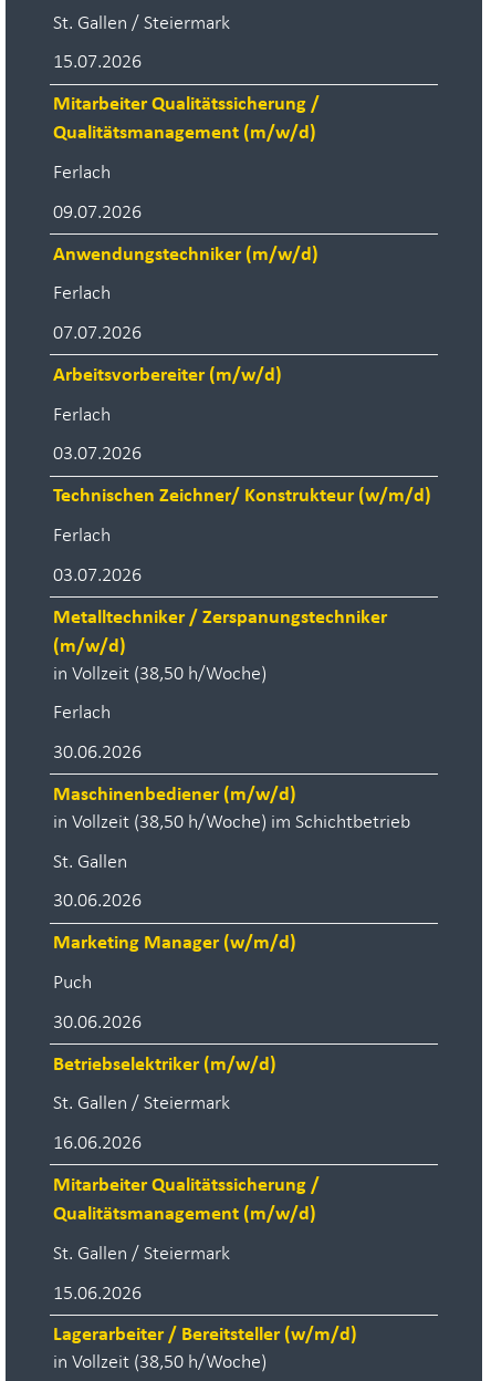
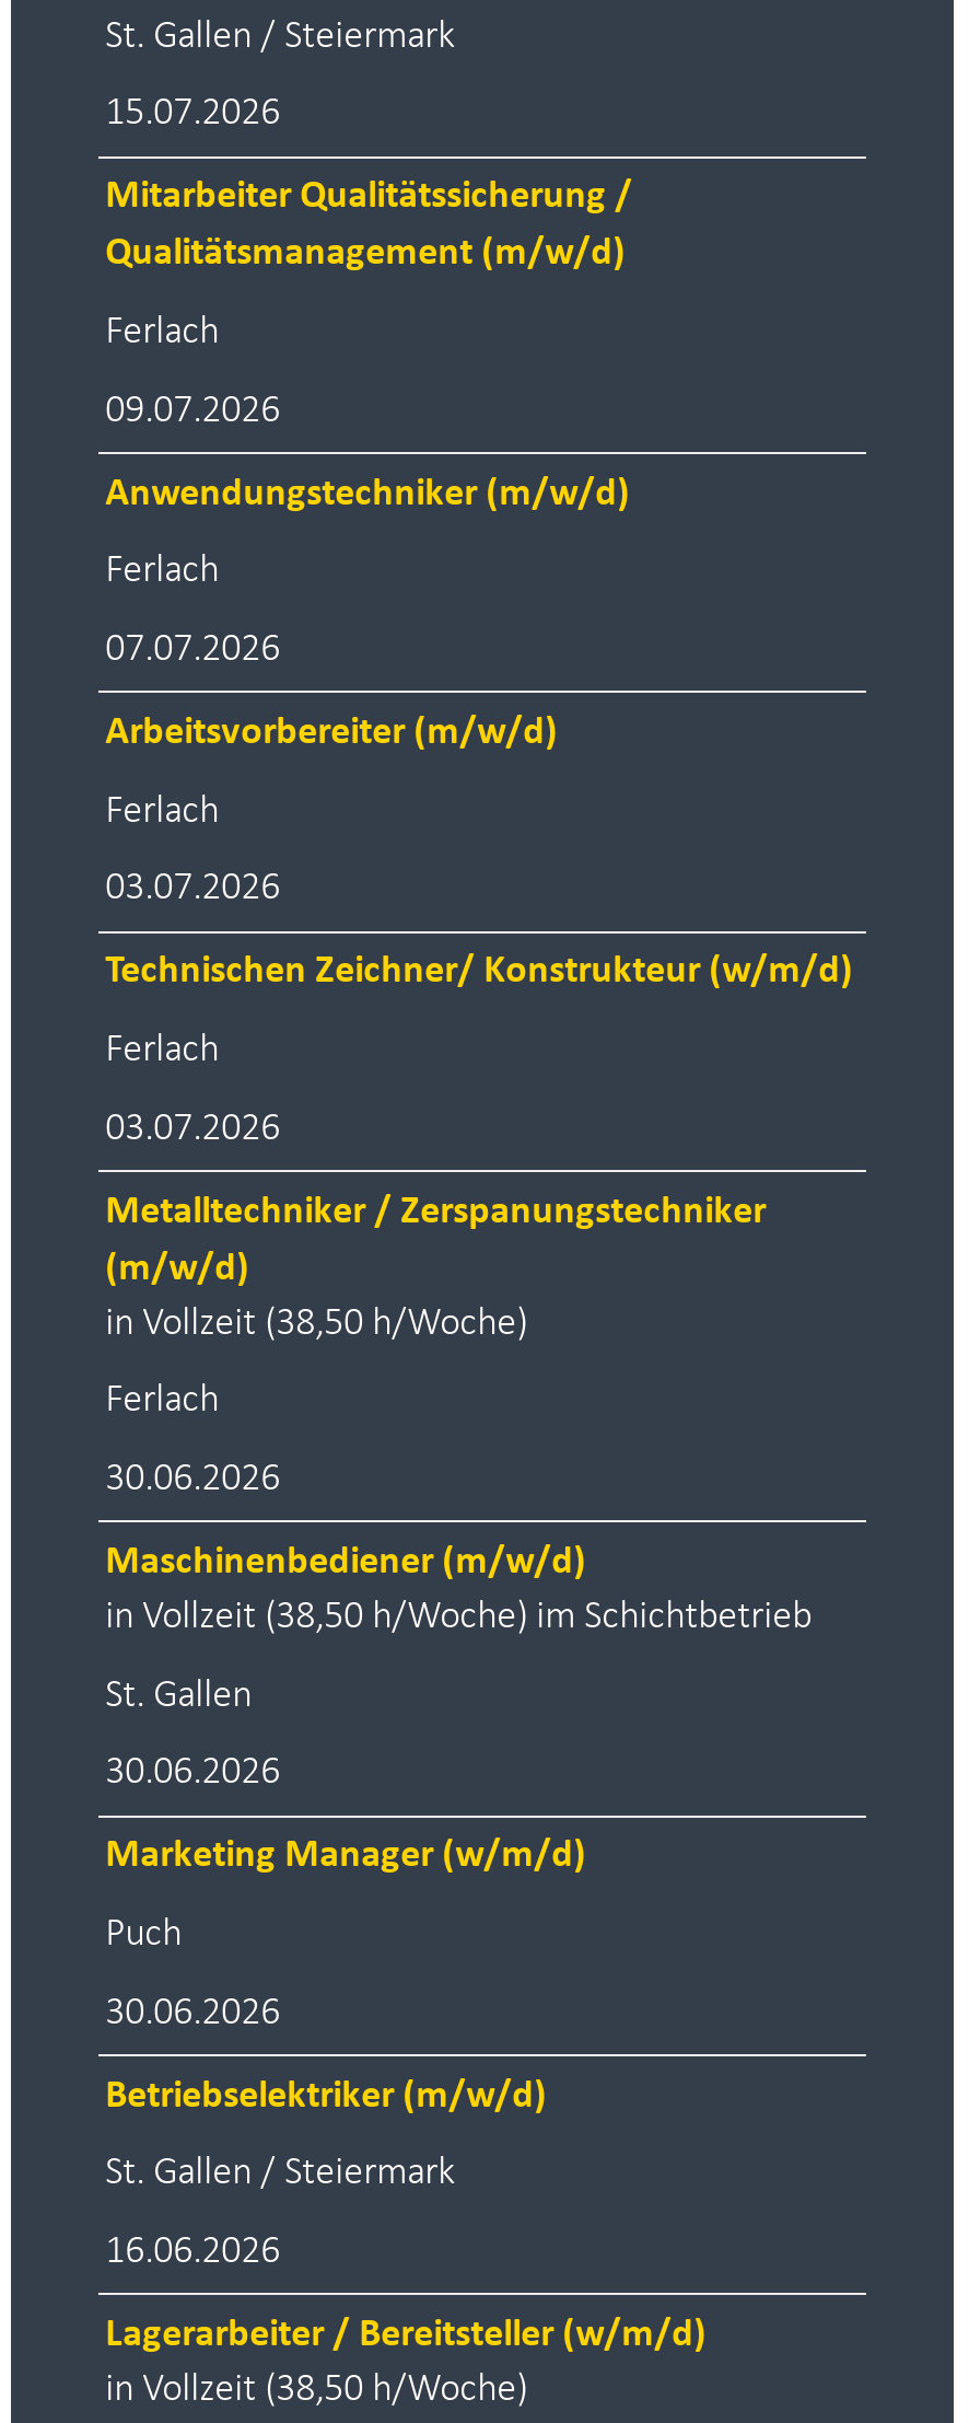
- Mitarbeiter Qualitätssicherung /
- Qualitätsmanagement (m/w/d)
- St. Gallen / Steiermark
- 15.06.2026
